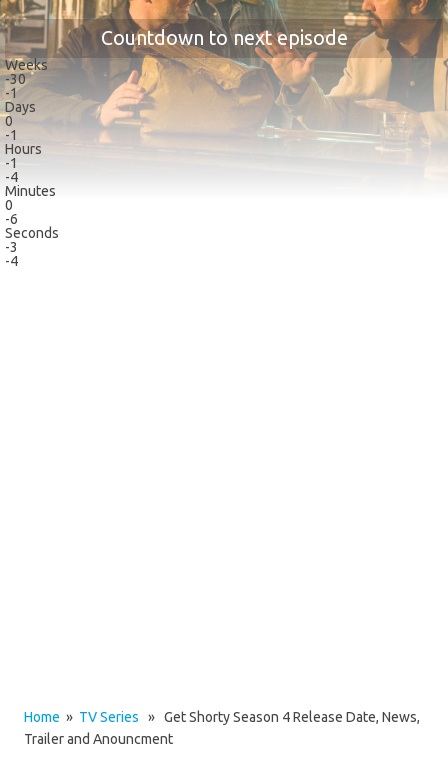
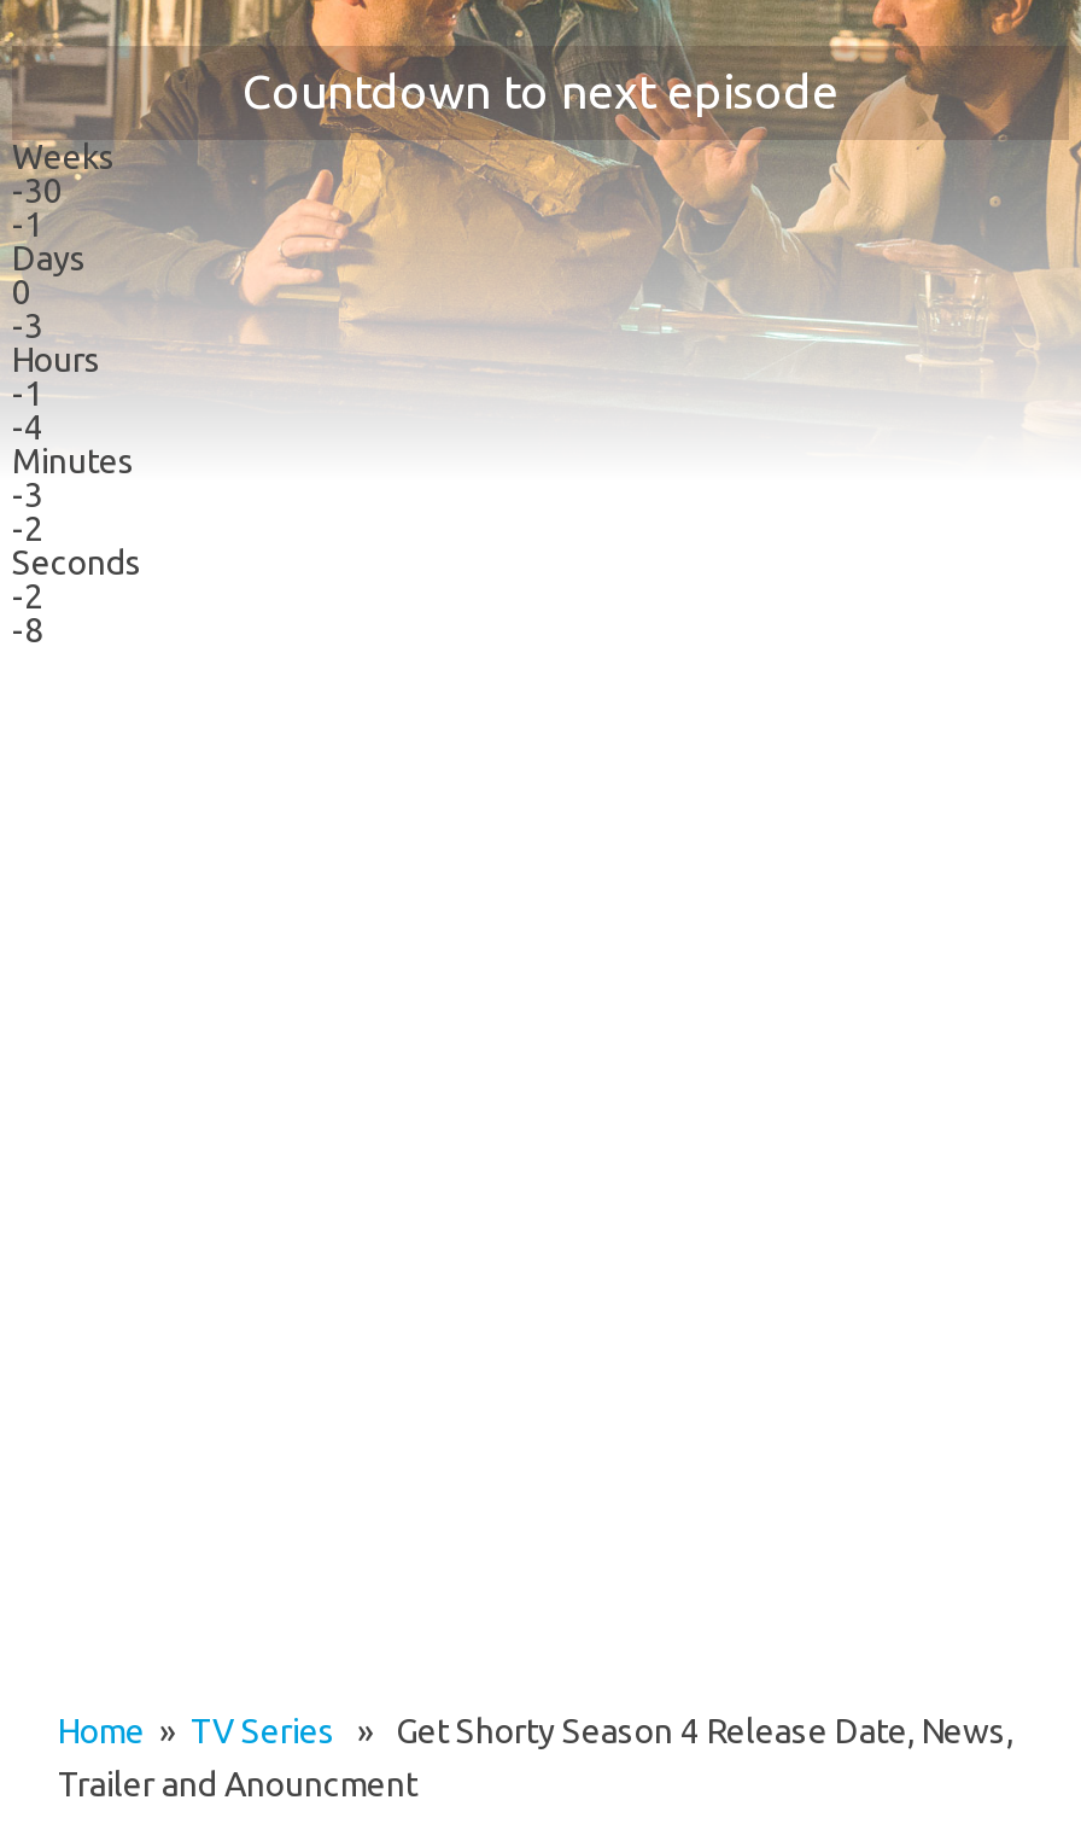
- -1
+ -3

- 0
+ -3

- -6
+ -2

- -3
+ -2

- -4
+ -8
